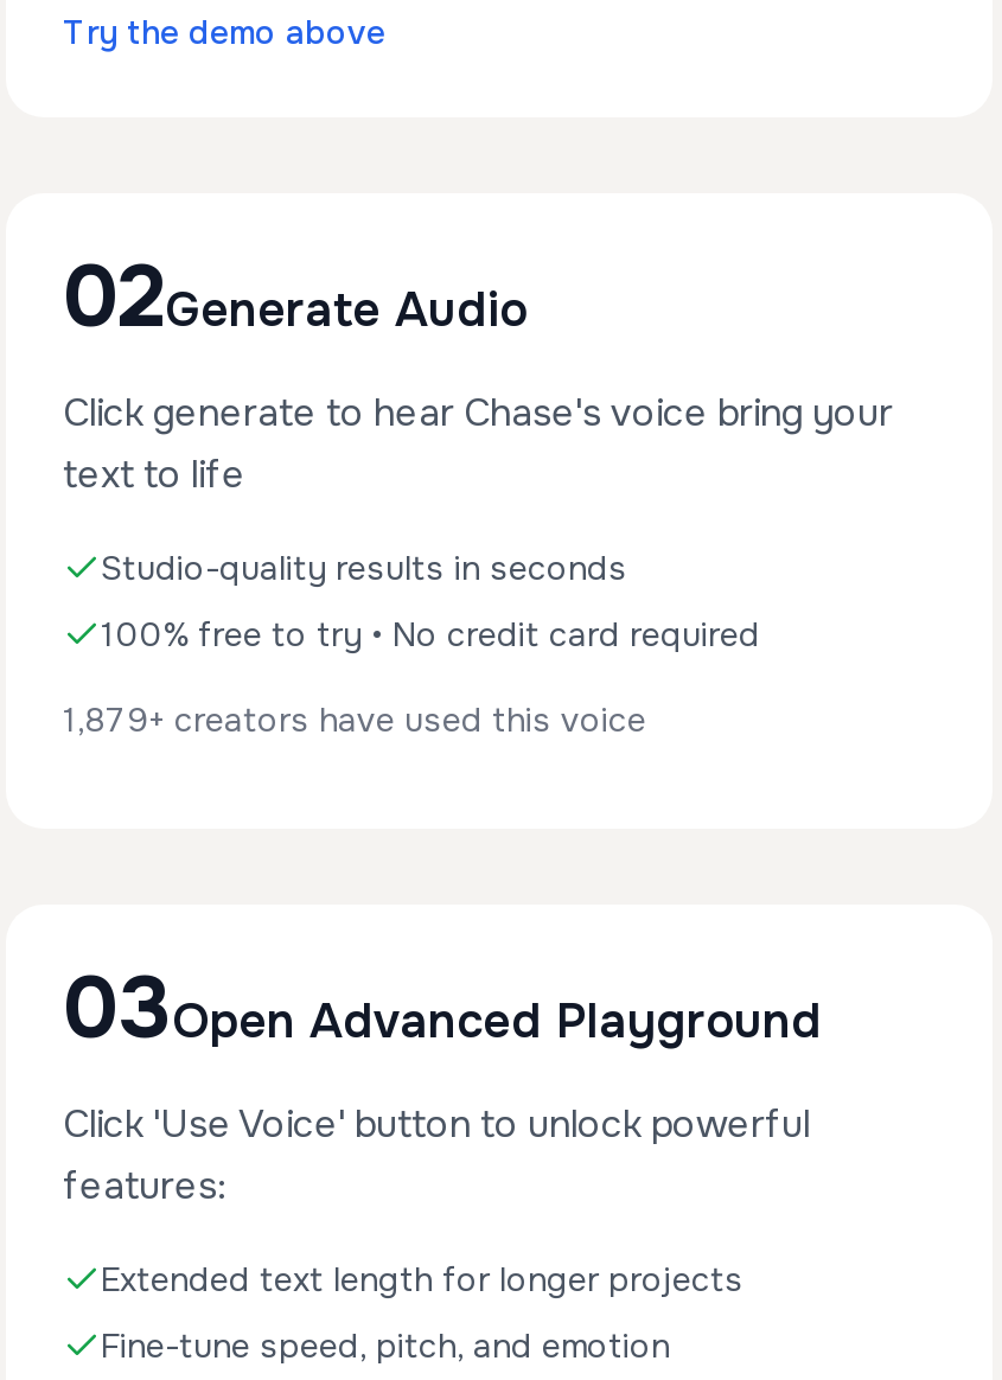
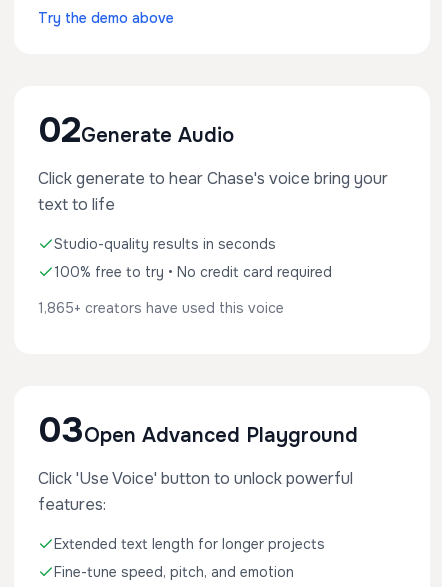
- 1,879+ creators have used this voice
+ 1,865+ creators have used this voice
